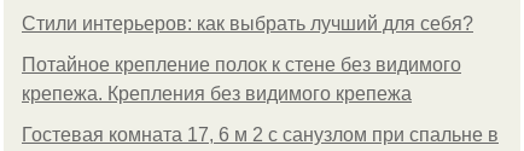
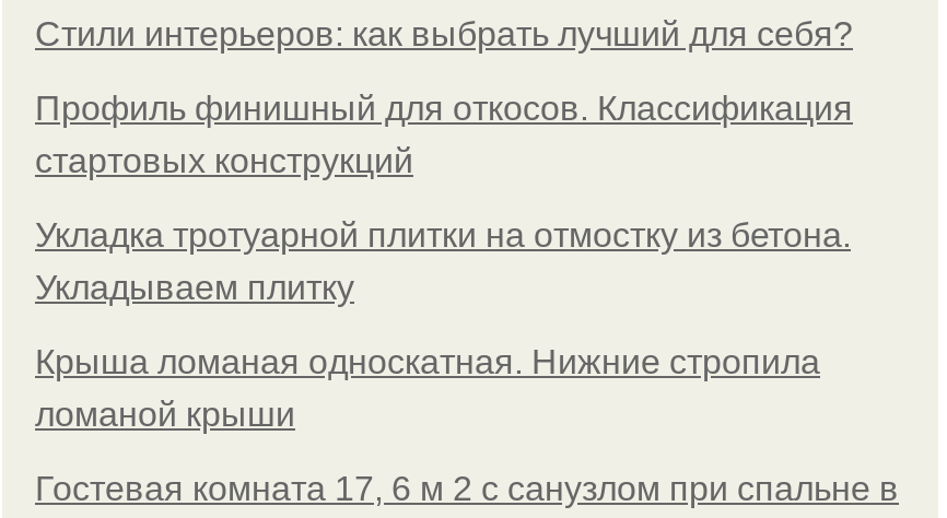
- Потайное крепление полок к стене без видимого
- крепежа. Крепления без видимого крепежа
+ Профиль финишный для откосов. Классификация
+ стартовых конструкций
+ Укладка тротуарной плитки на отмостку из бетона.
+ Укладываем плитку
+ Крыша ломаная односкатная. Нижние стропила
+ ломаной крыши
